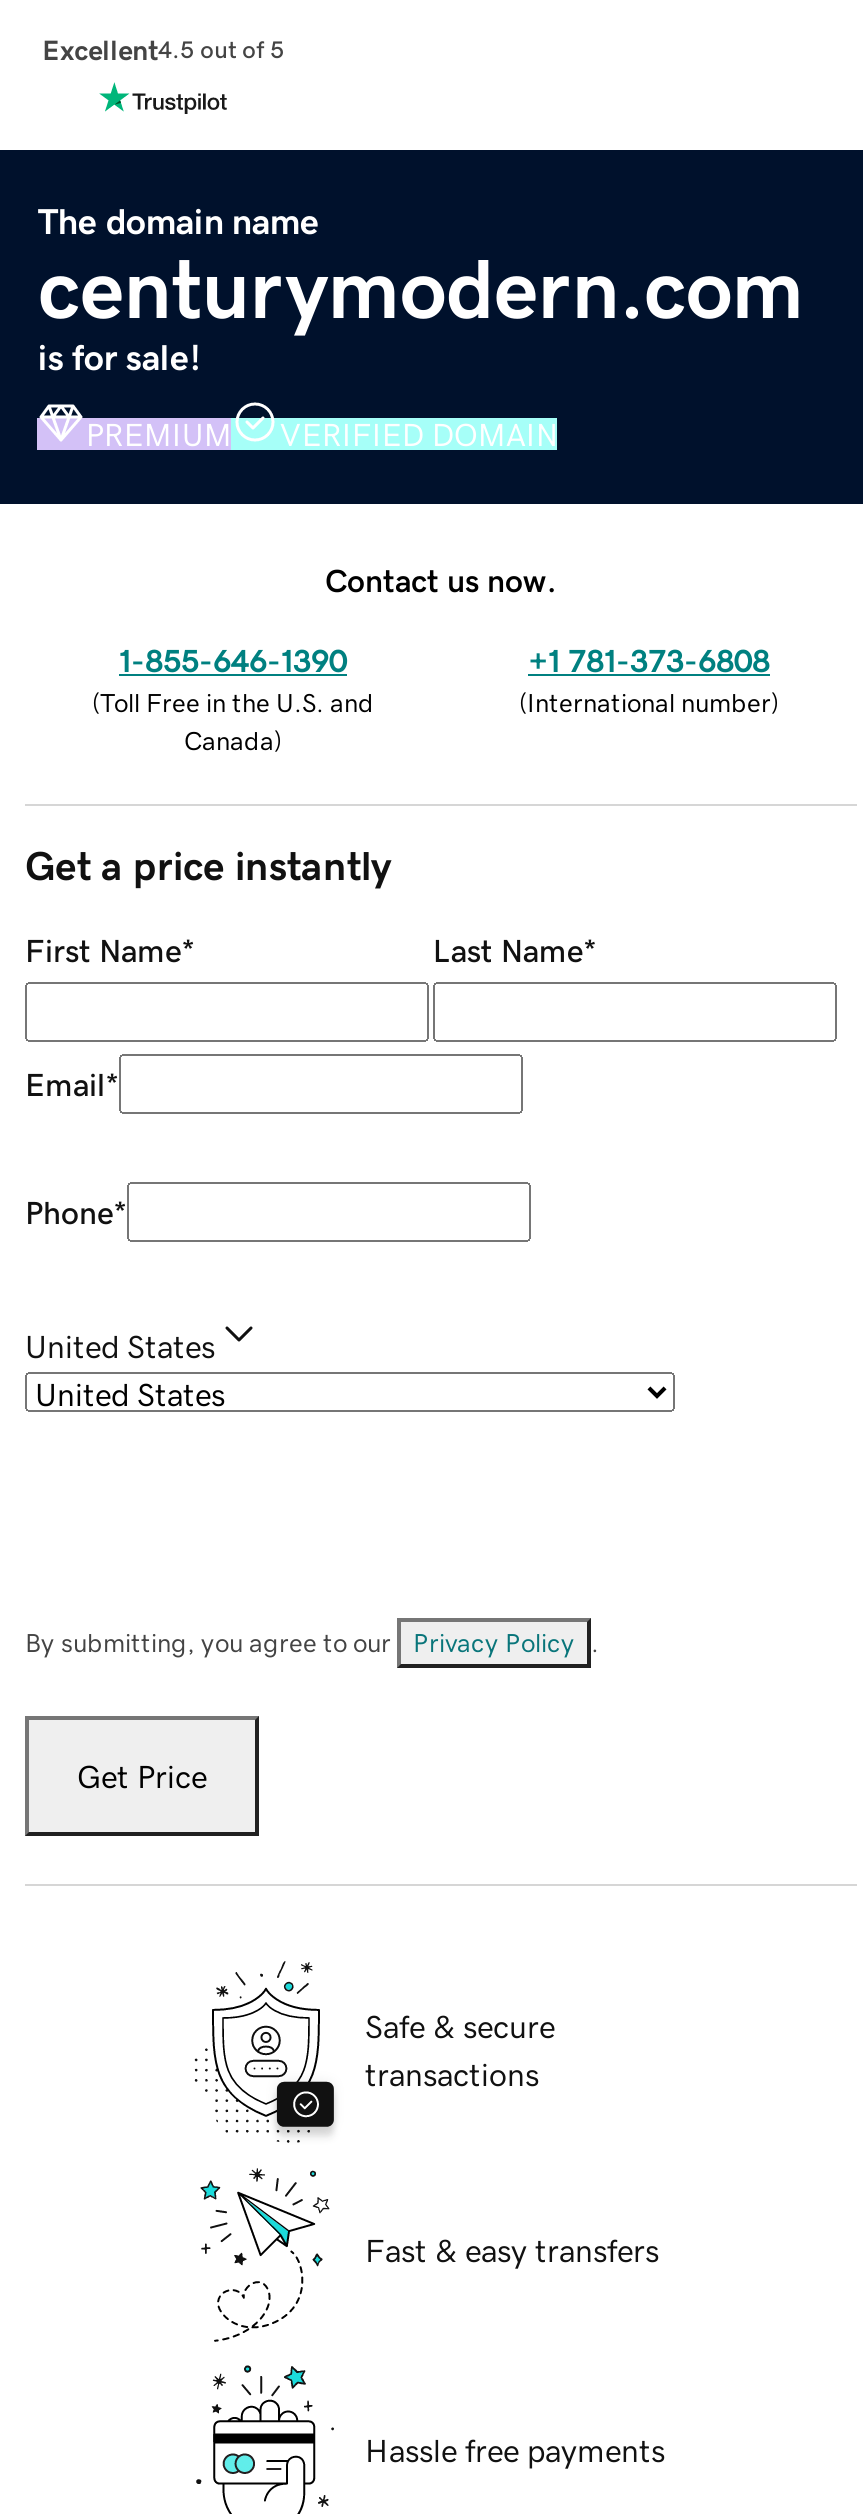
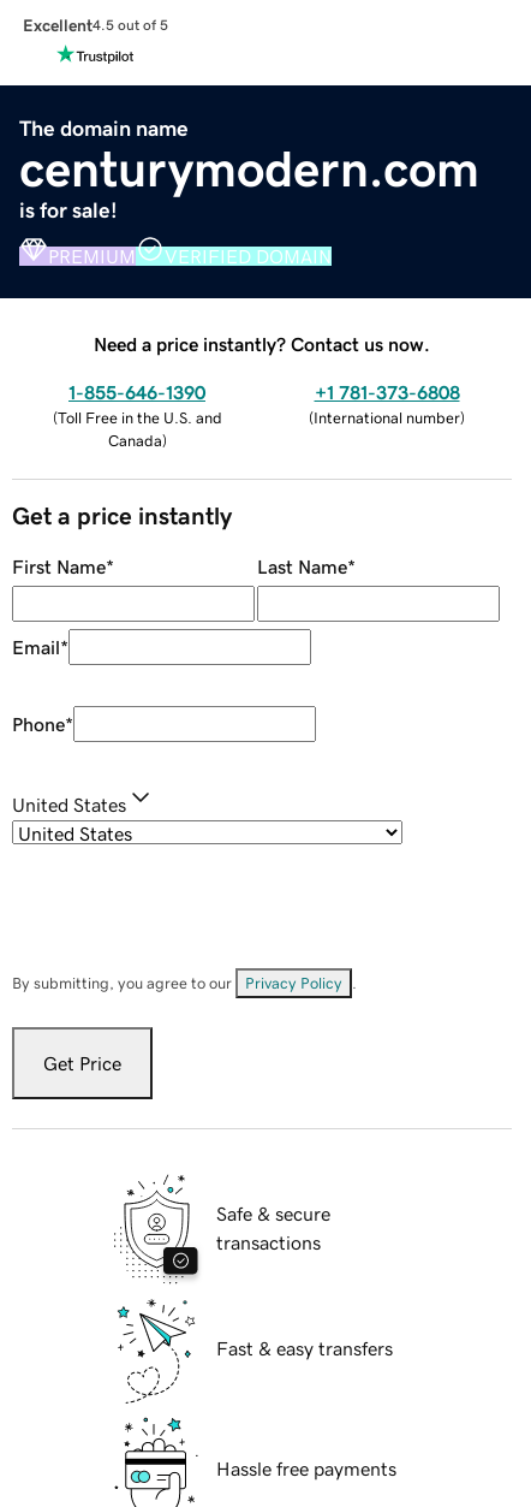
- Contact us now.
+ Need a price instantly? Contact us now.
